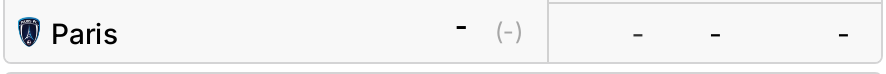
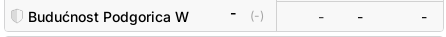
- Paris
+ Budućnost Podgorica W
